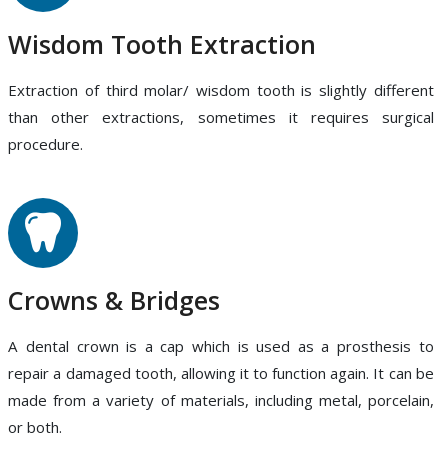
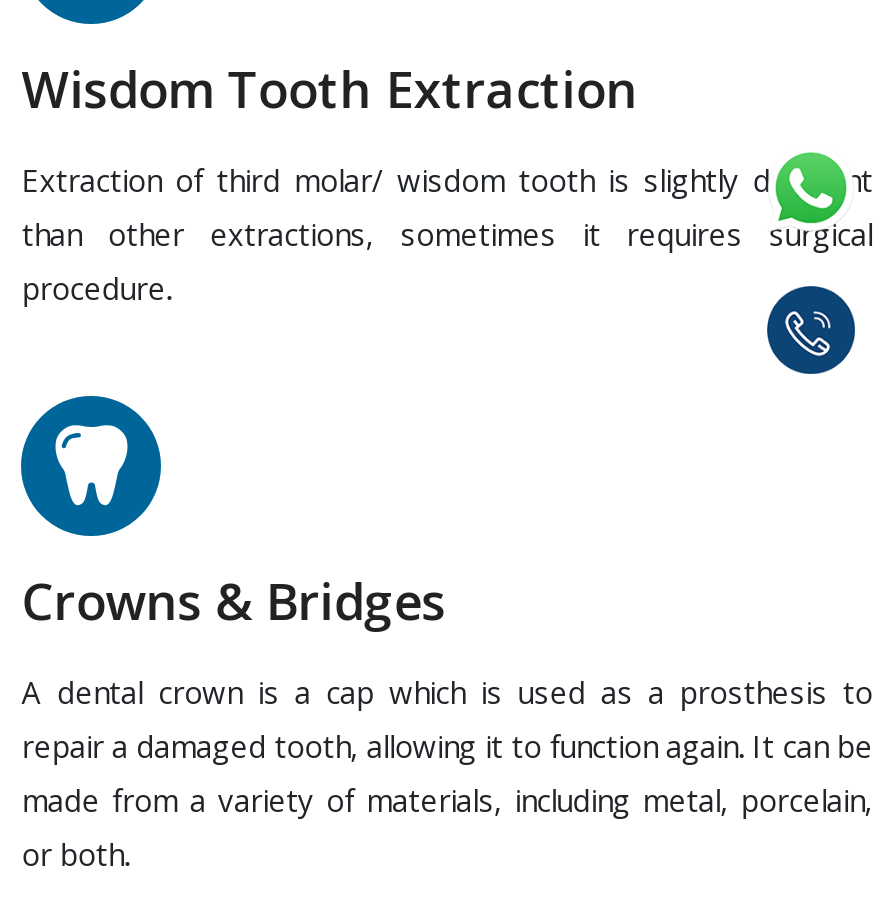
+ [image]
